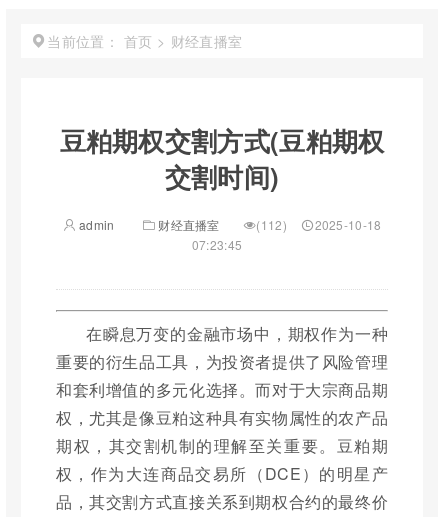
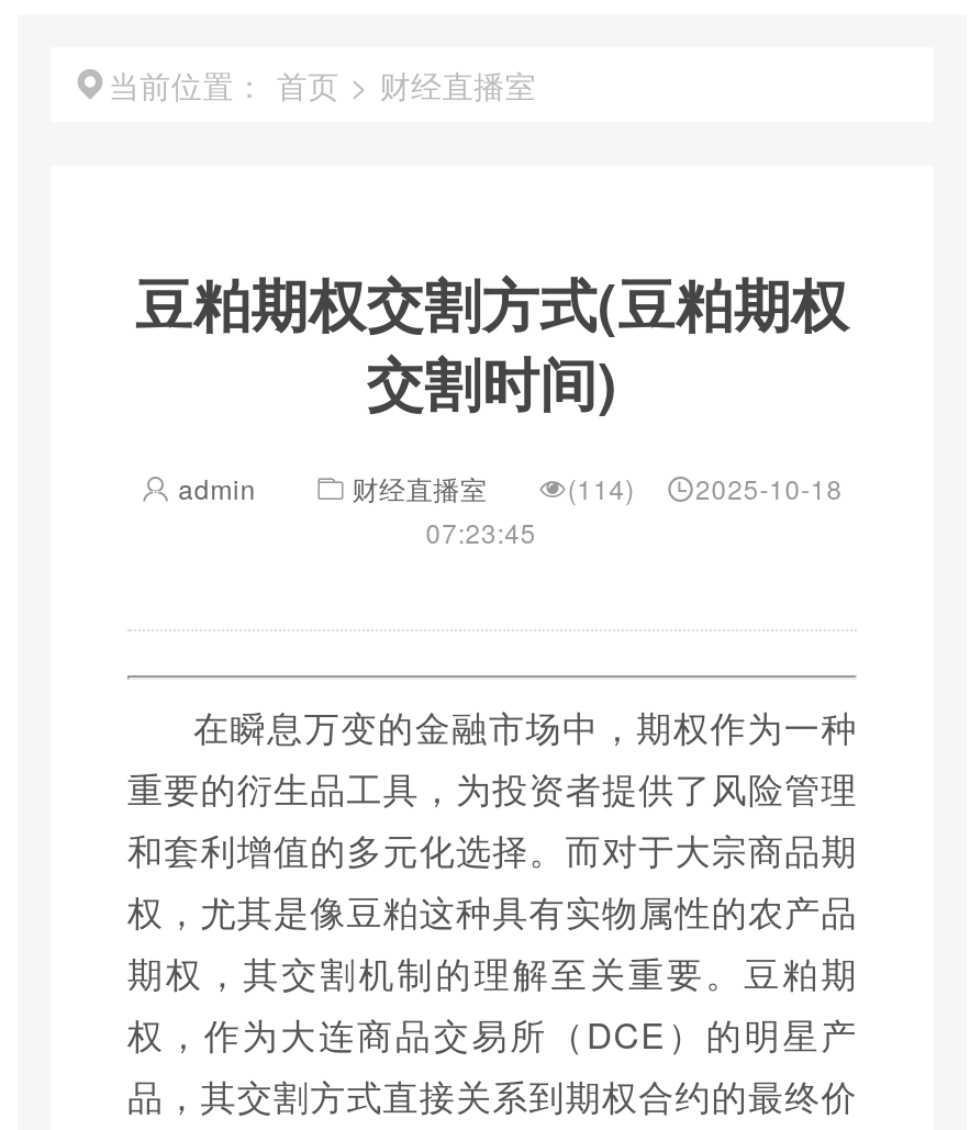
- (112) 2025-10-18
+ (114) 2025-10-18
